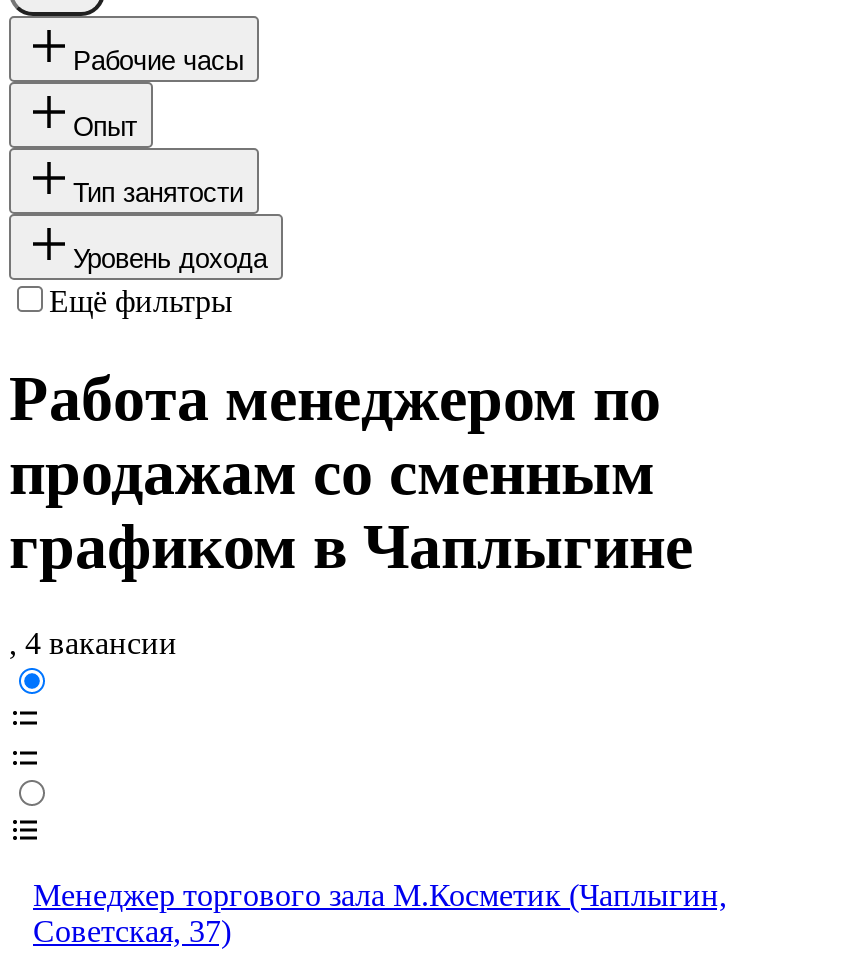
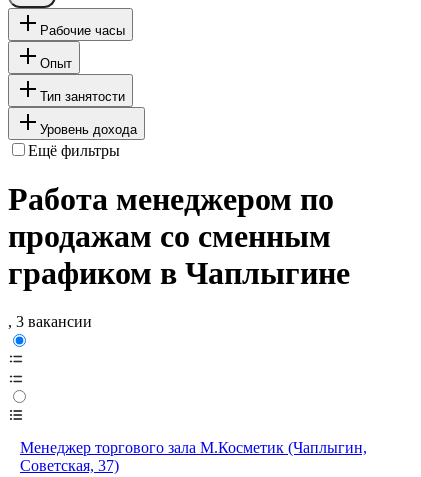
- , 4 вакансии
+ , 3 вакансии
